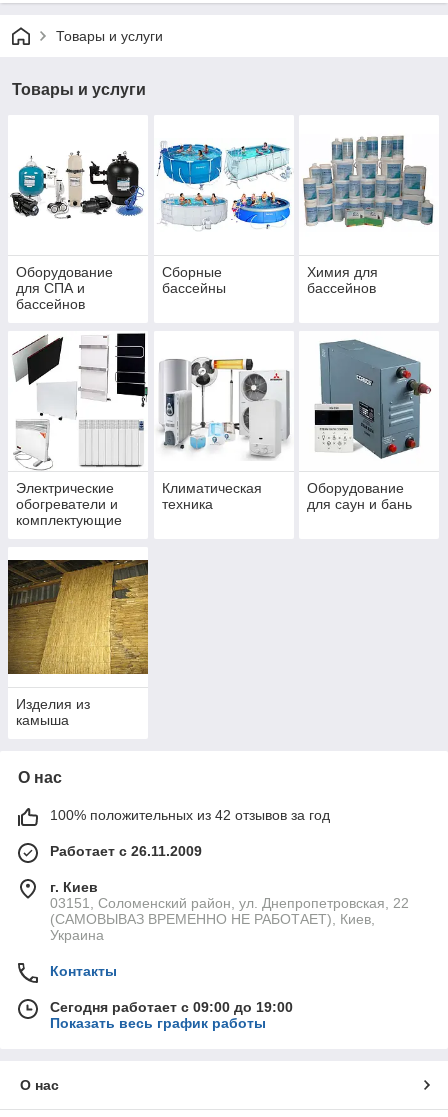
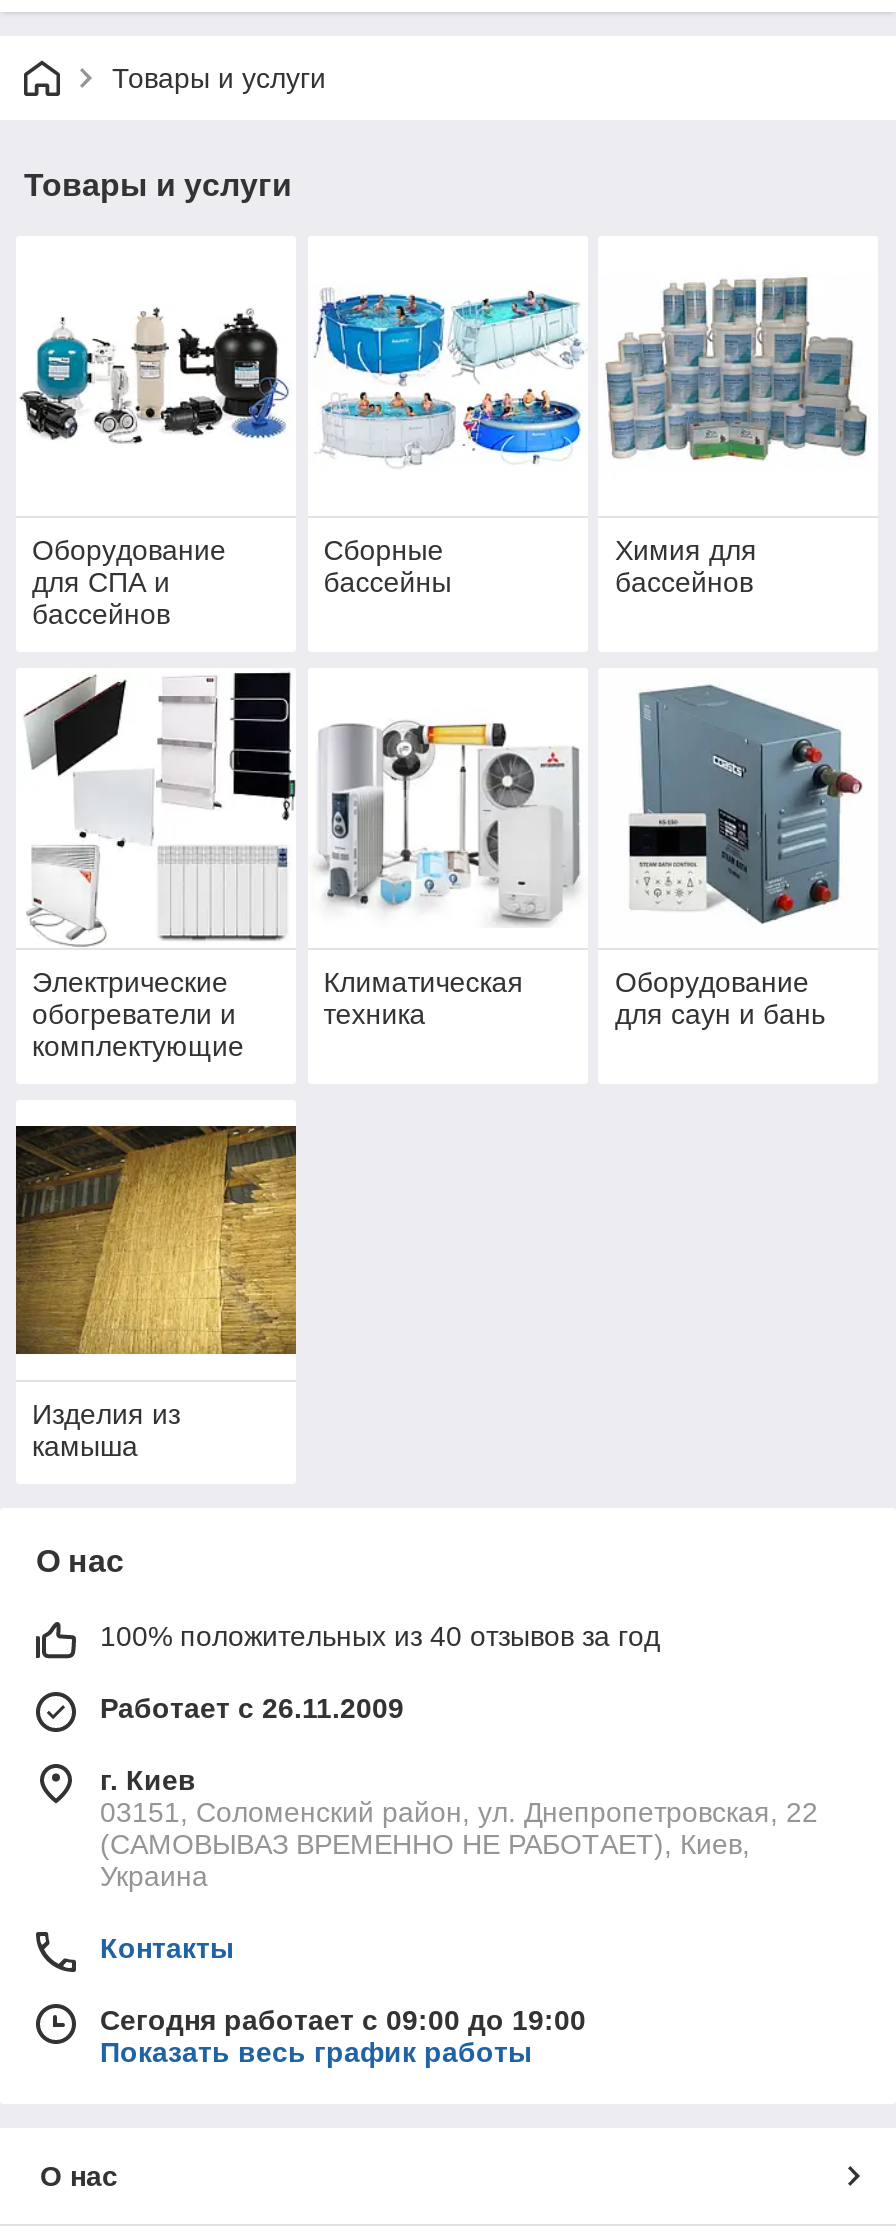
- 100% положительных из 42 отзывов за год
+ 100% положительных из 40 отзывов за год
